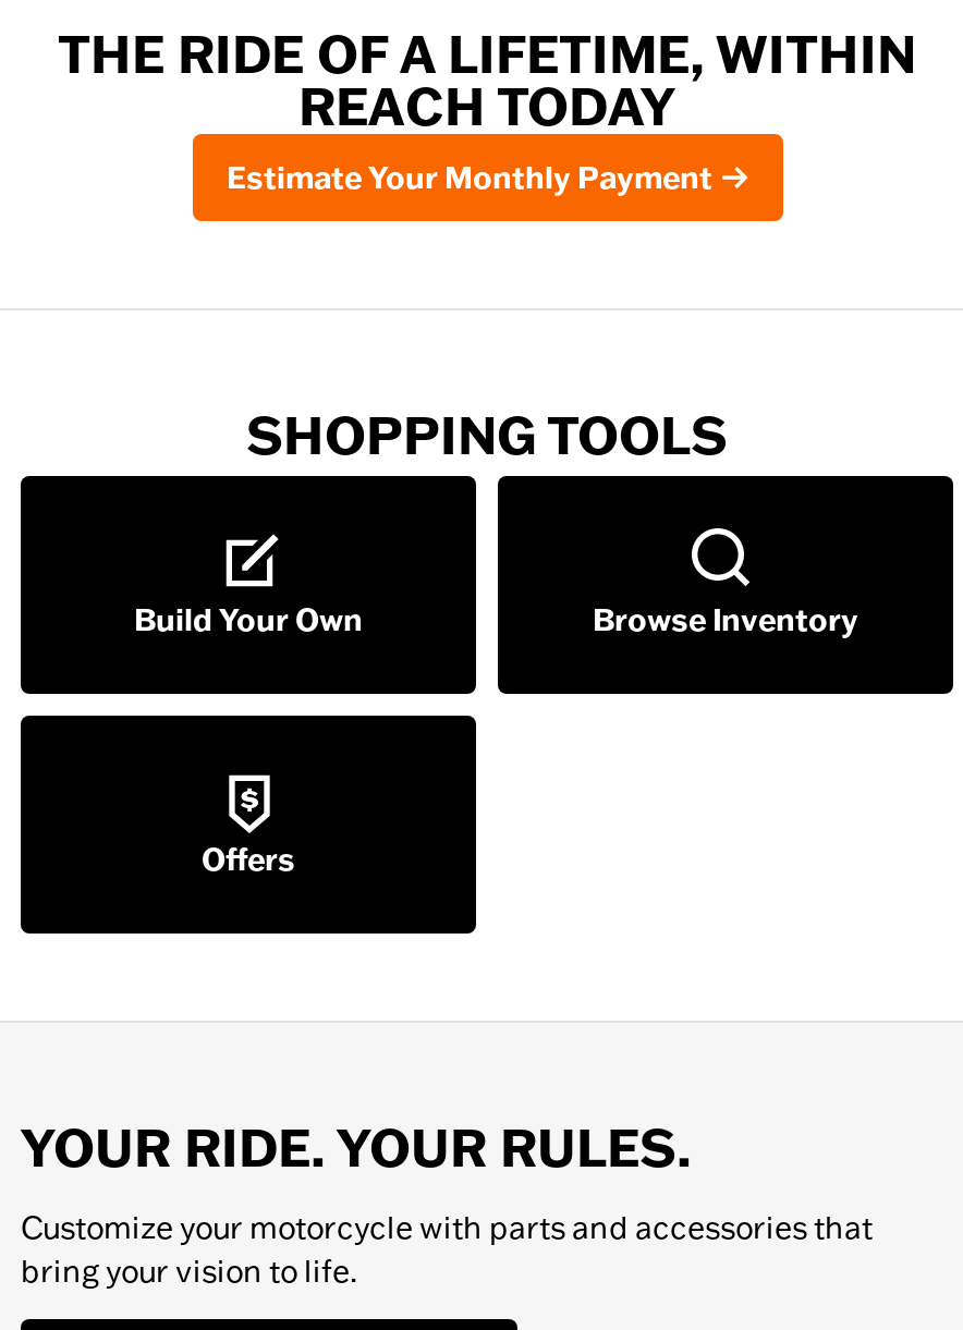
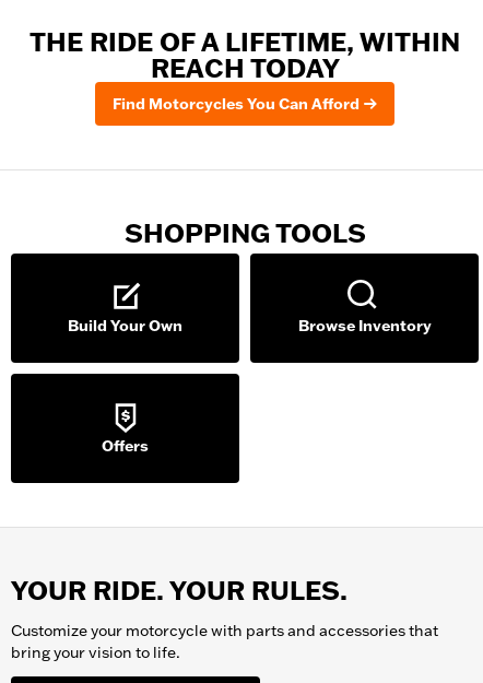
- Estimate Your Monthly Payment
+ Find Motorcycles You Can Afford
